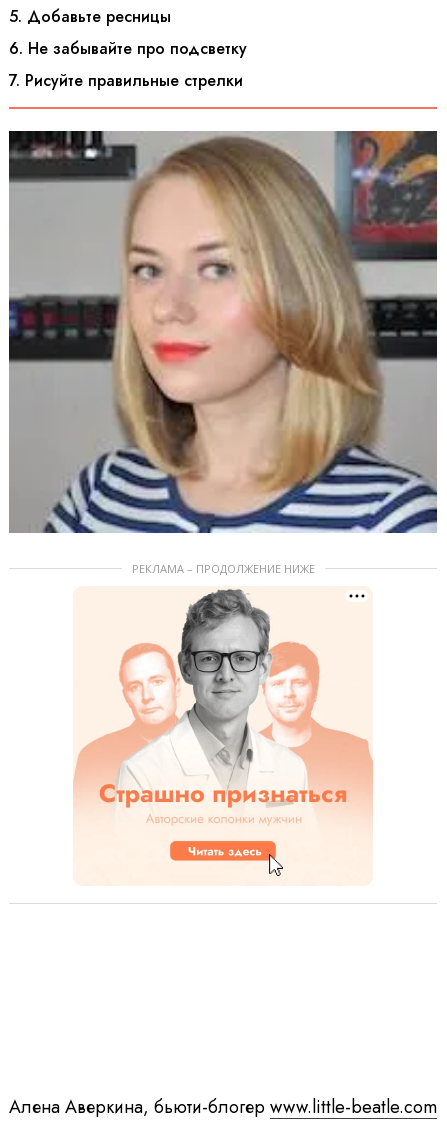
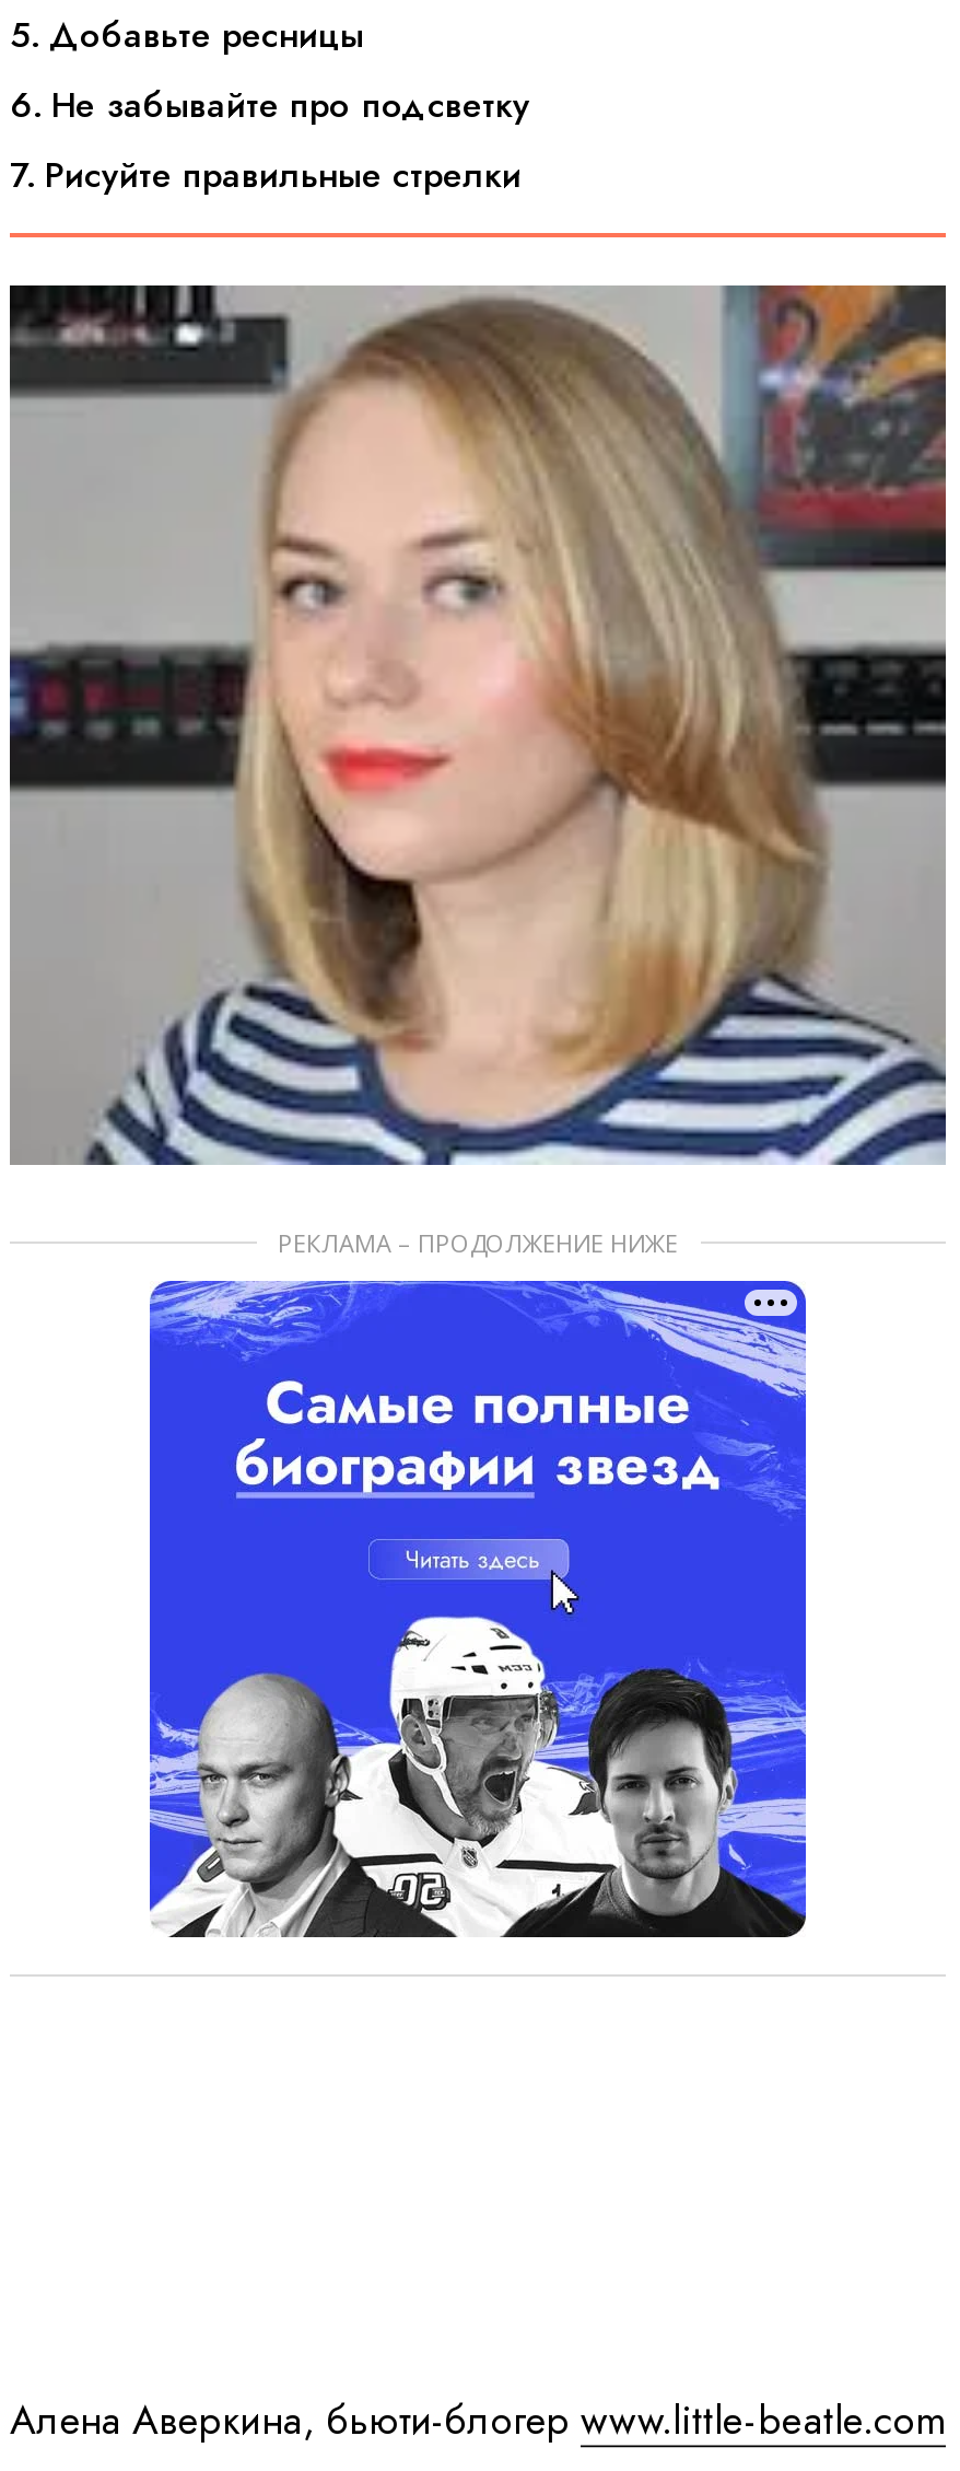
- [image]
+ [image]
